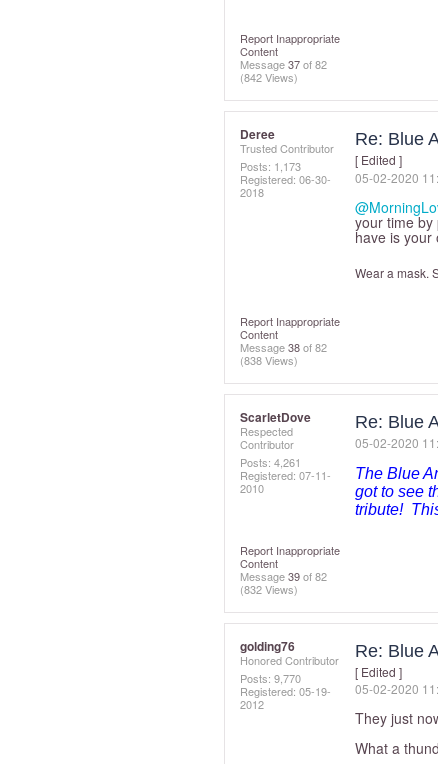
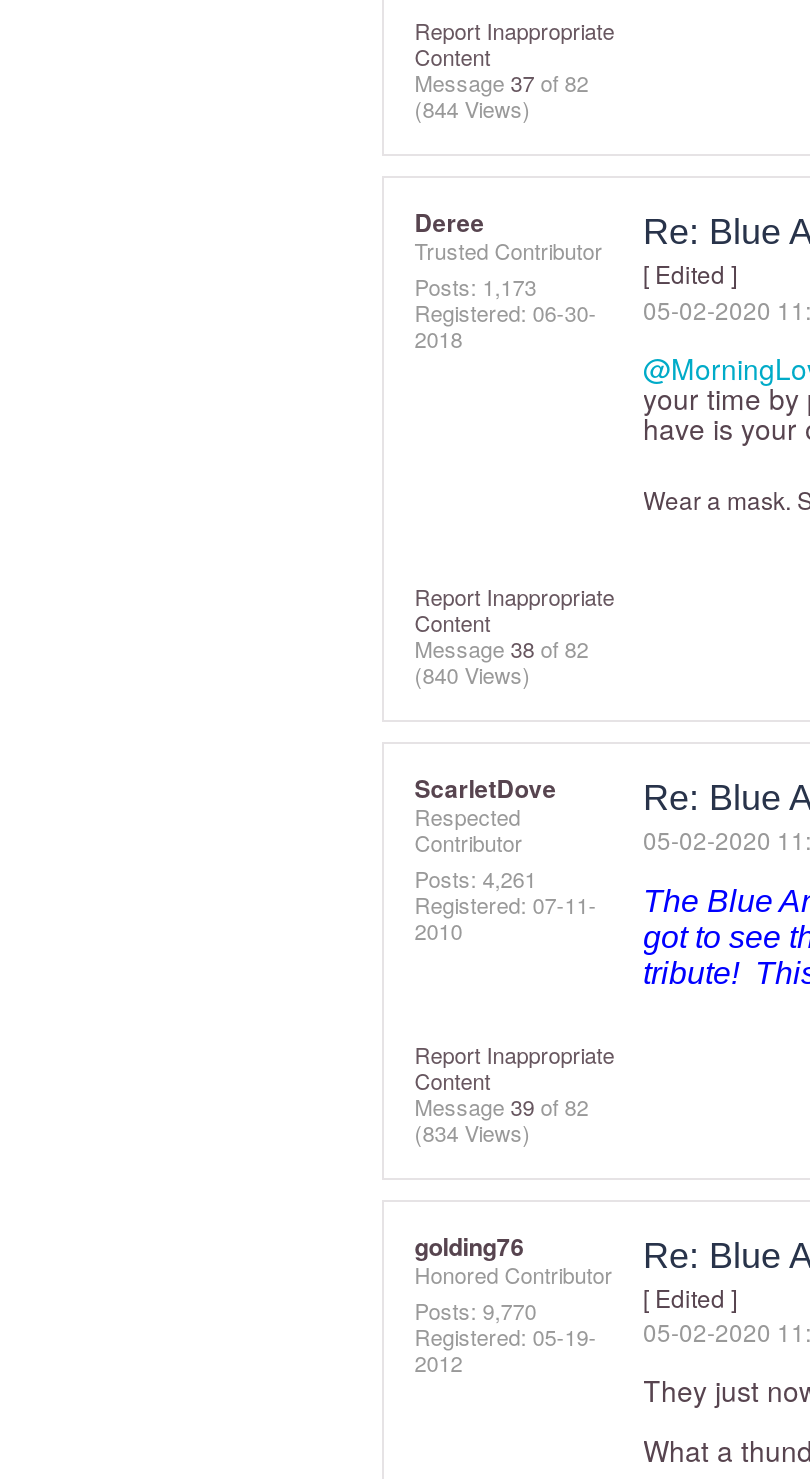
- (842 Views)
+ (844 Views)

- (838 Views)
+ (840 Views)

- (832 Views)
+ (834 Views)
